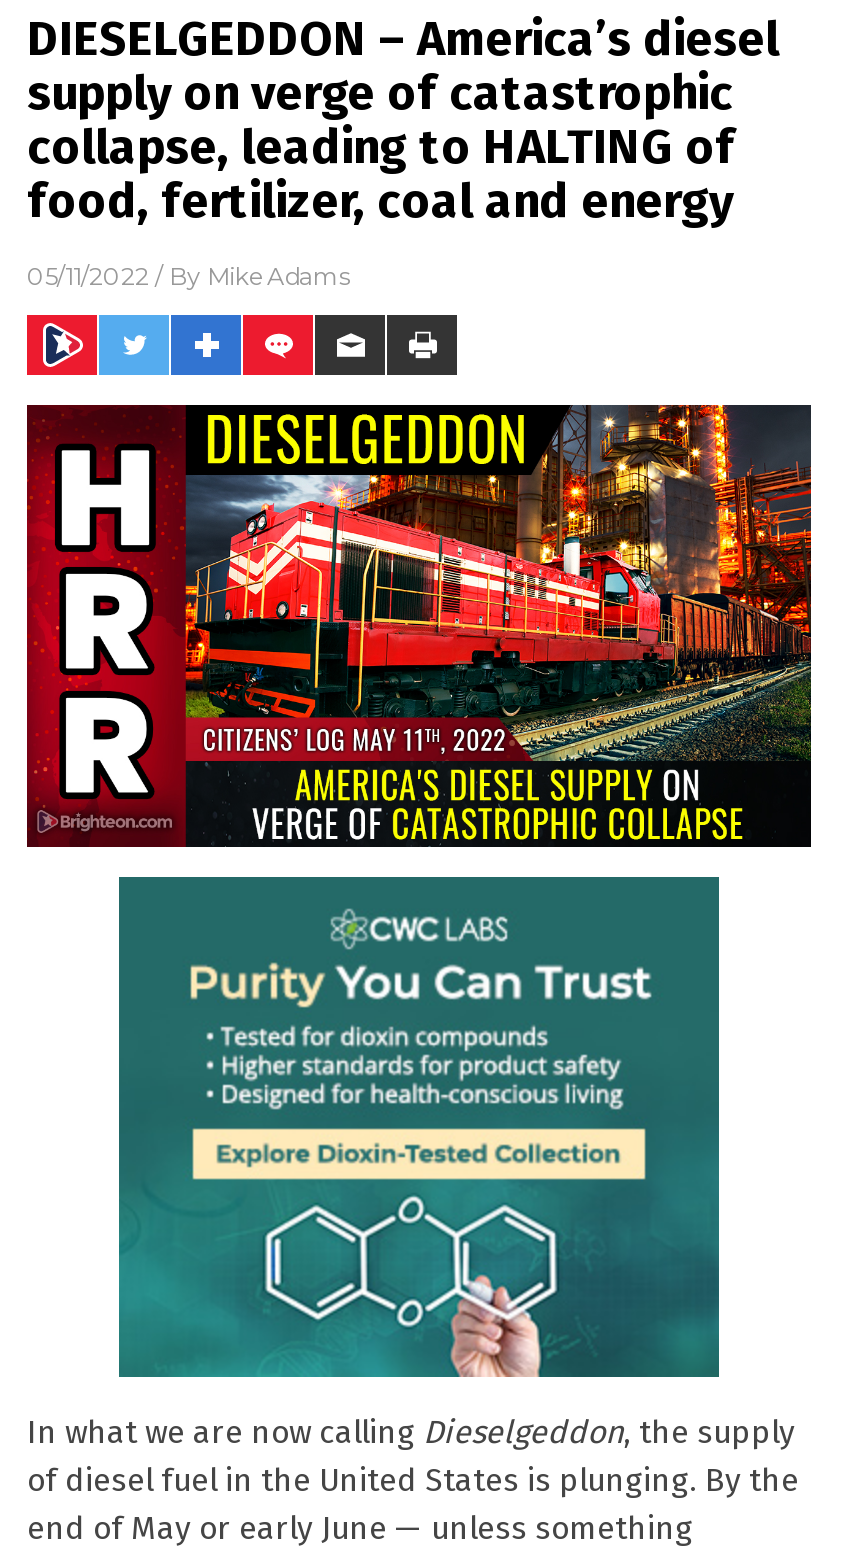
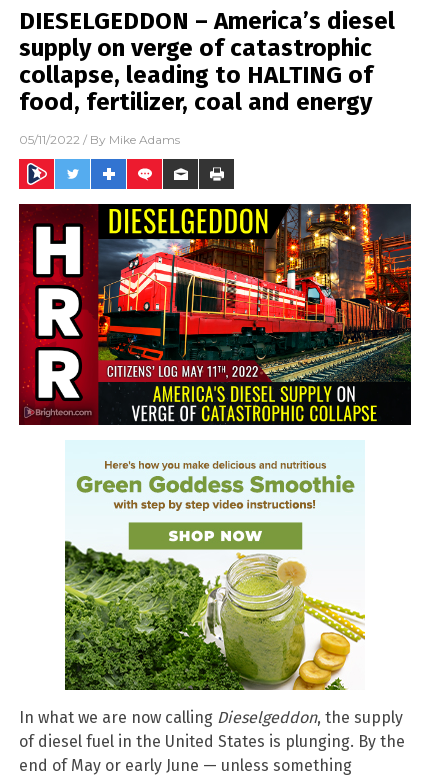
- [image]
+ [image]
